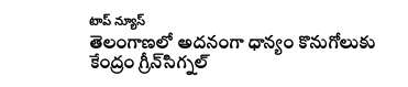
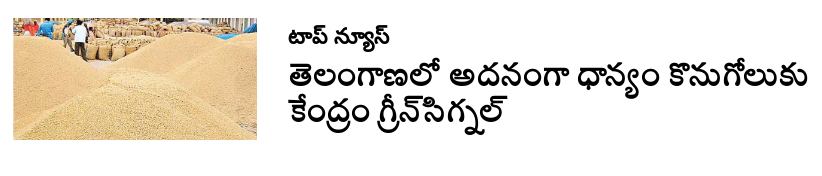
+ [image]
